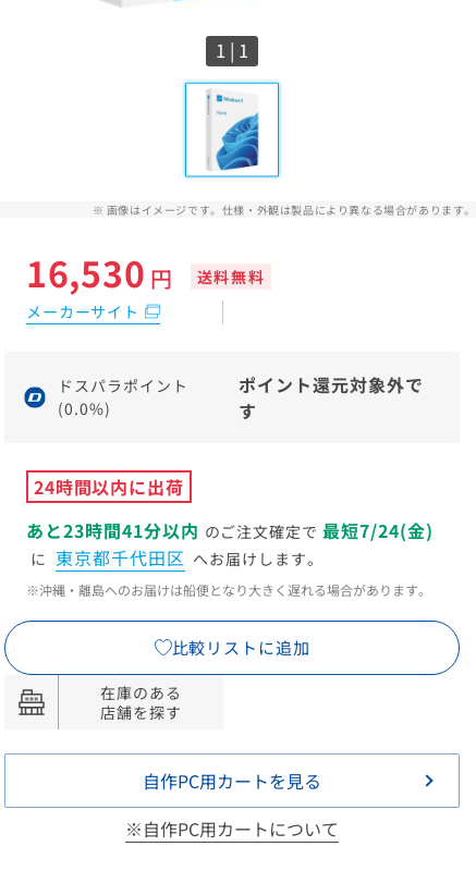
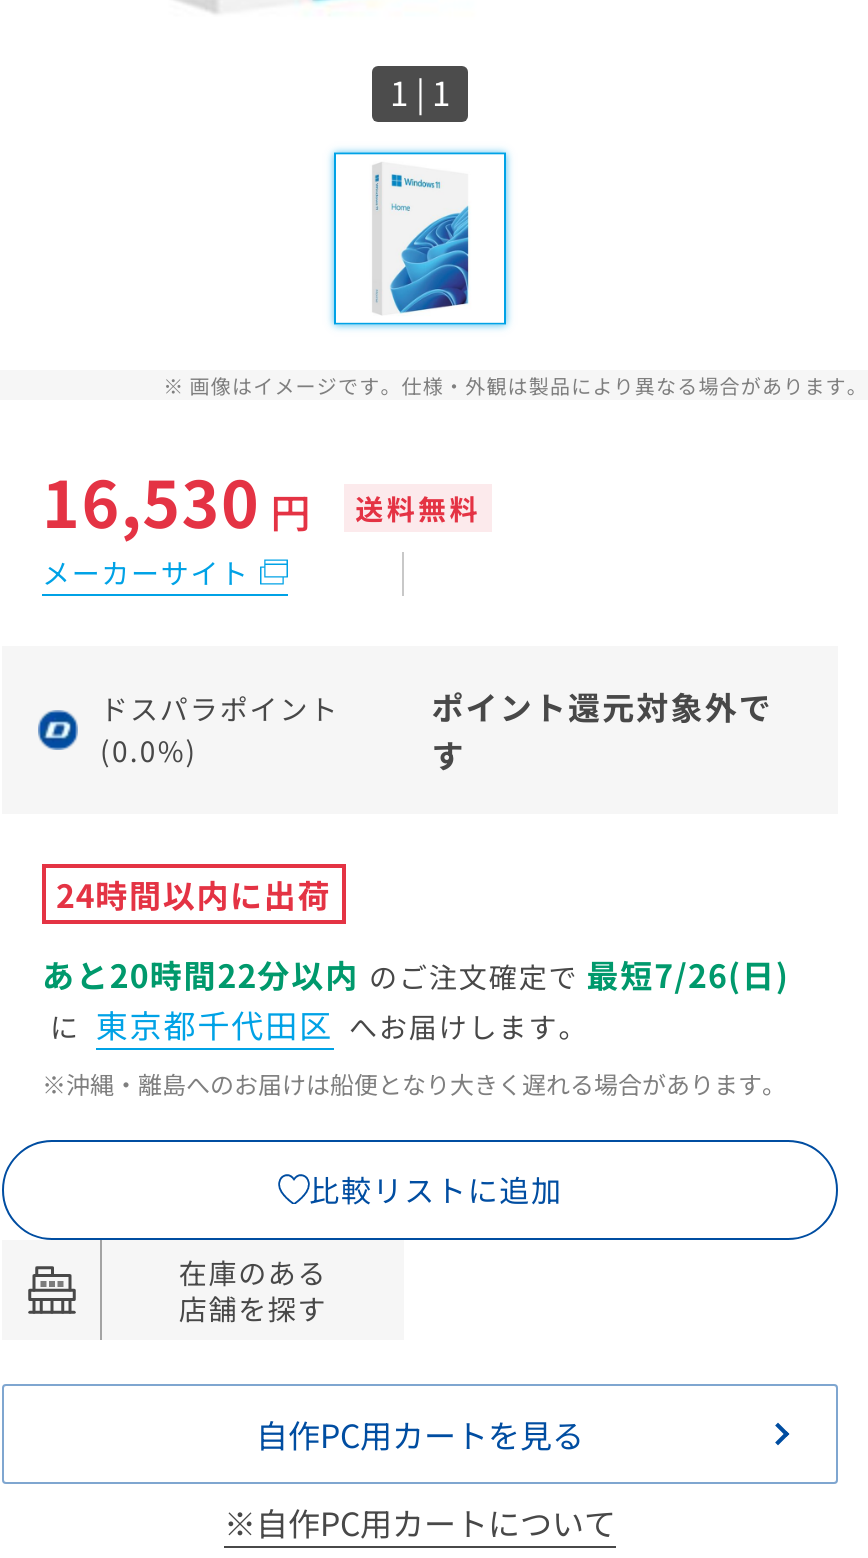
- あと23時間41分以内のご注文確定で最短7/24(金)
+ あと20時間22分以内のご注文確定で最短7/26(日)
